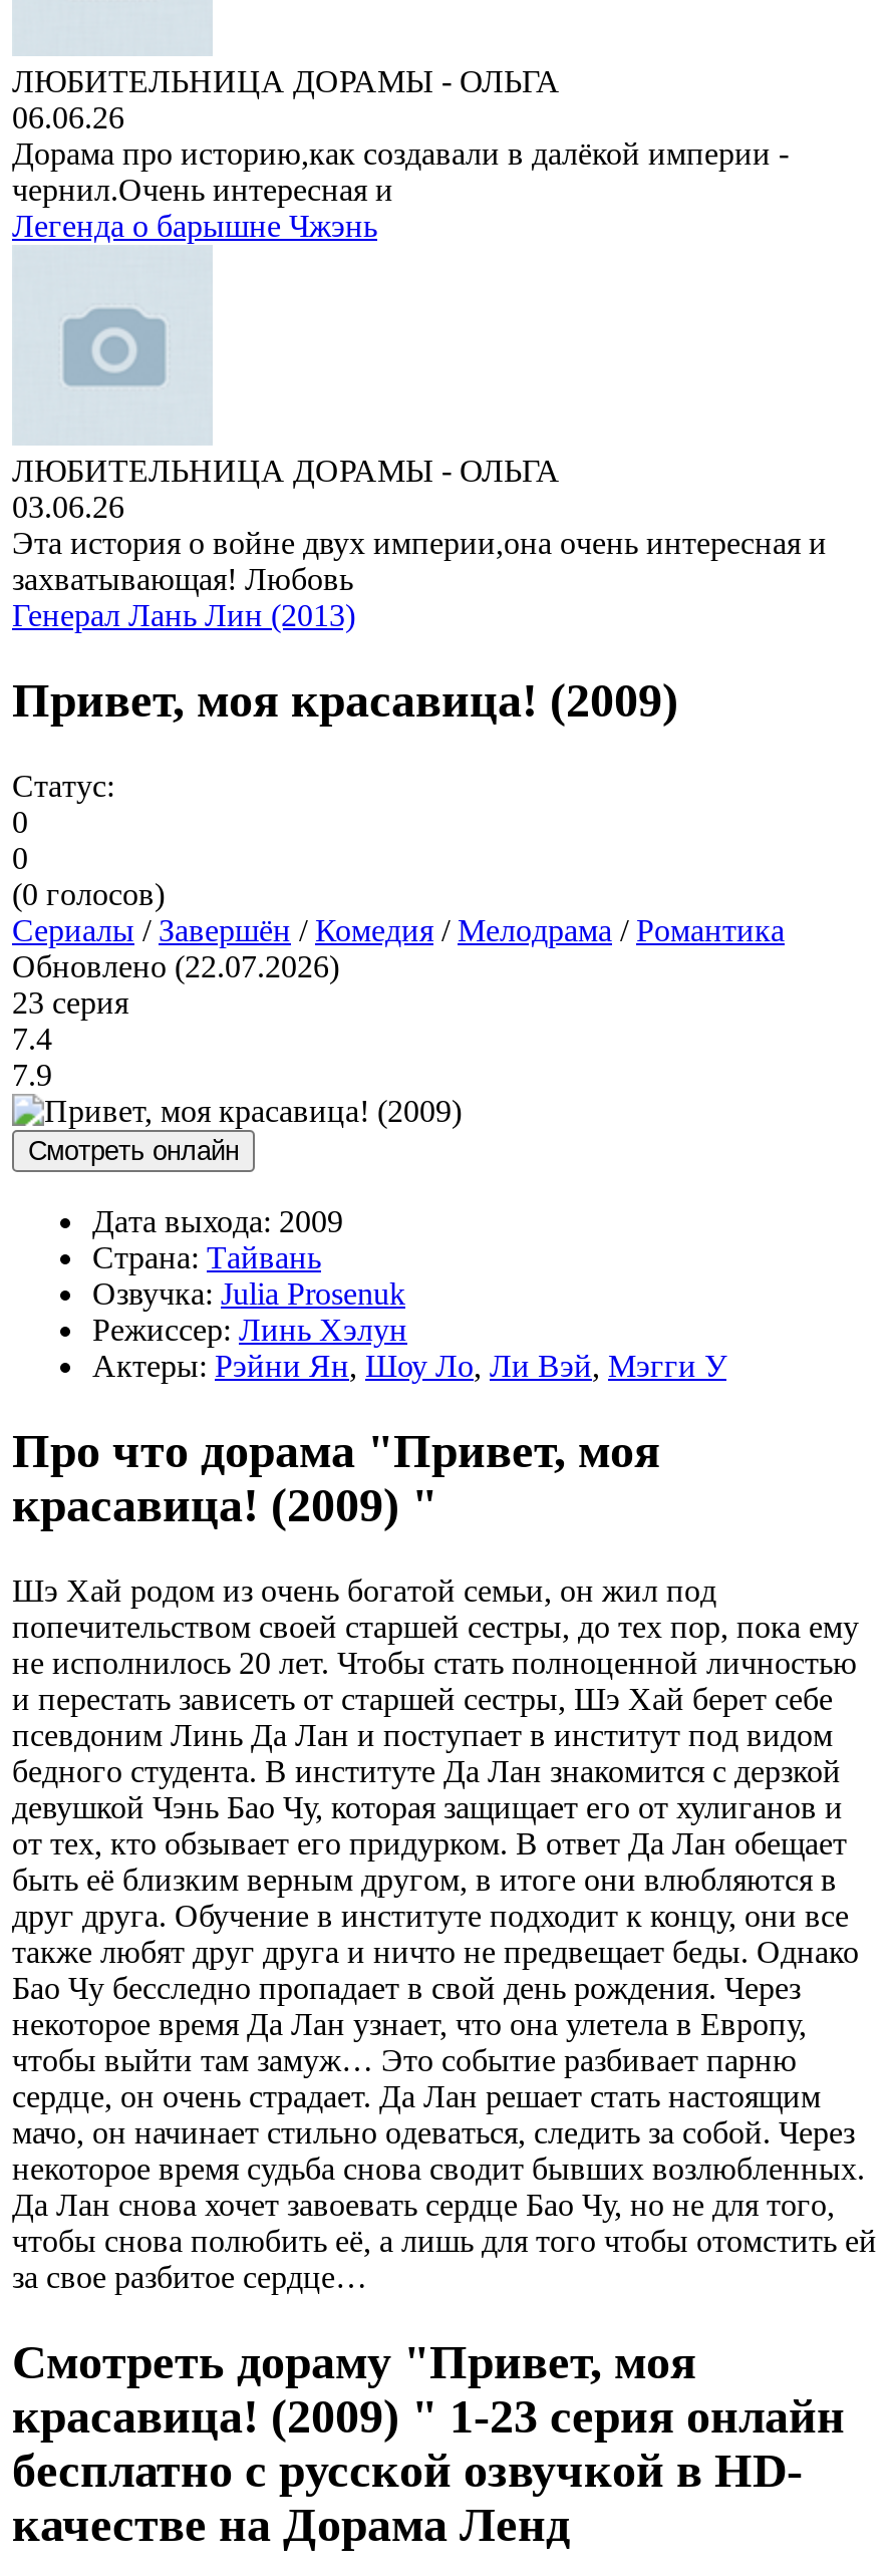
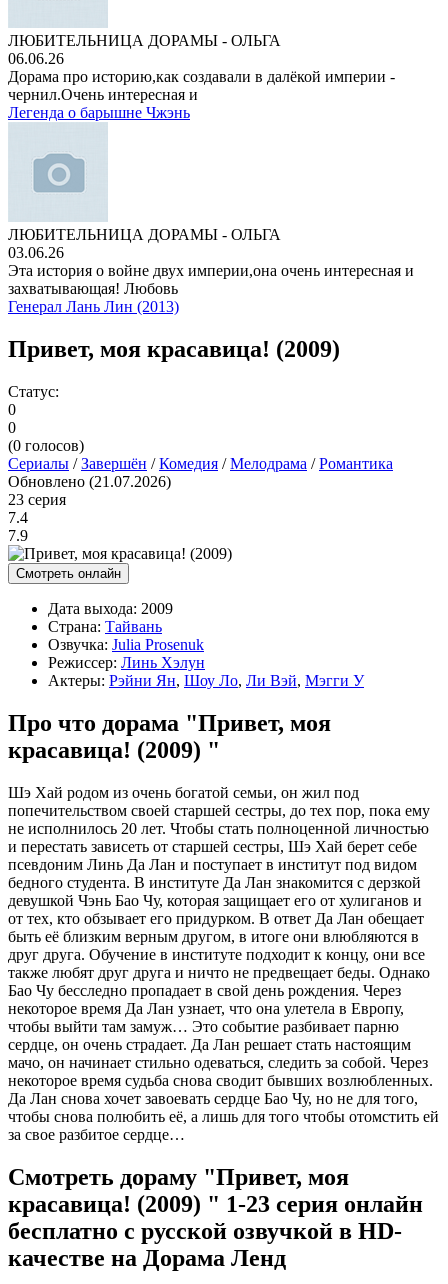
- Обновлено (22.07.2026)
+ Обновлено (21.07.2026)
